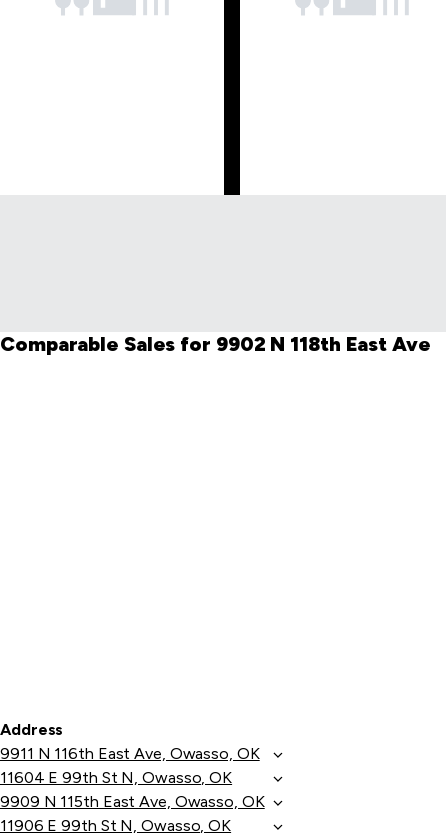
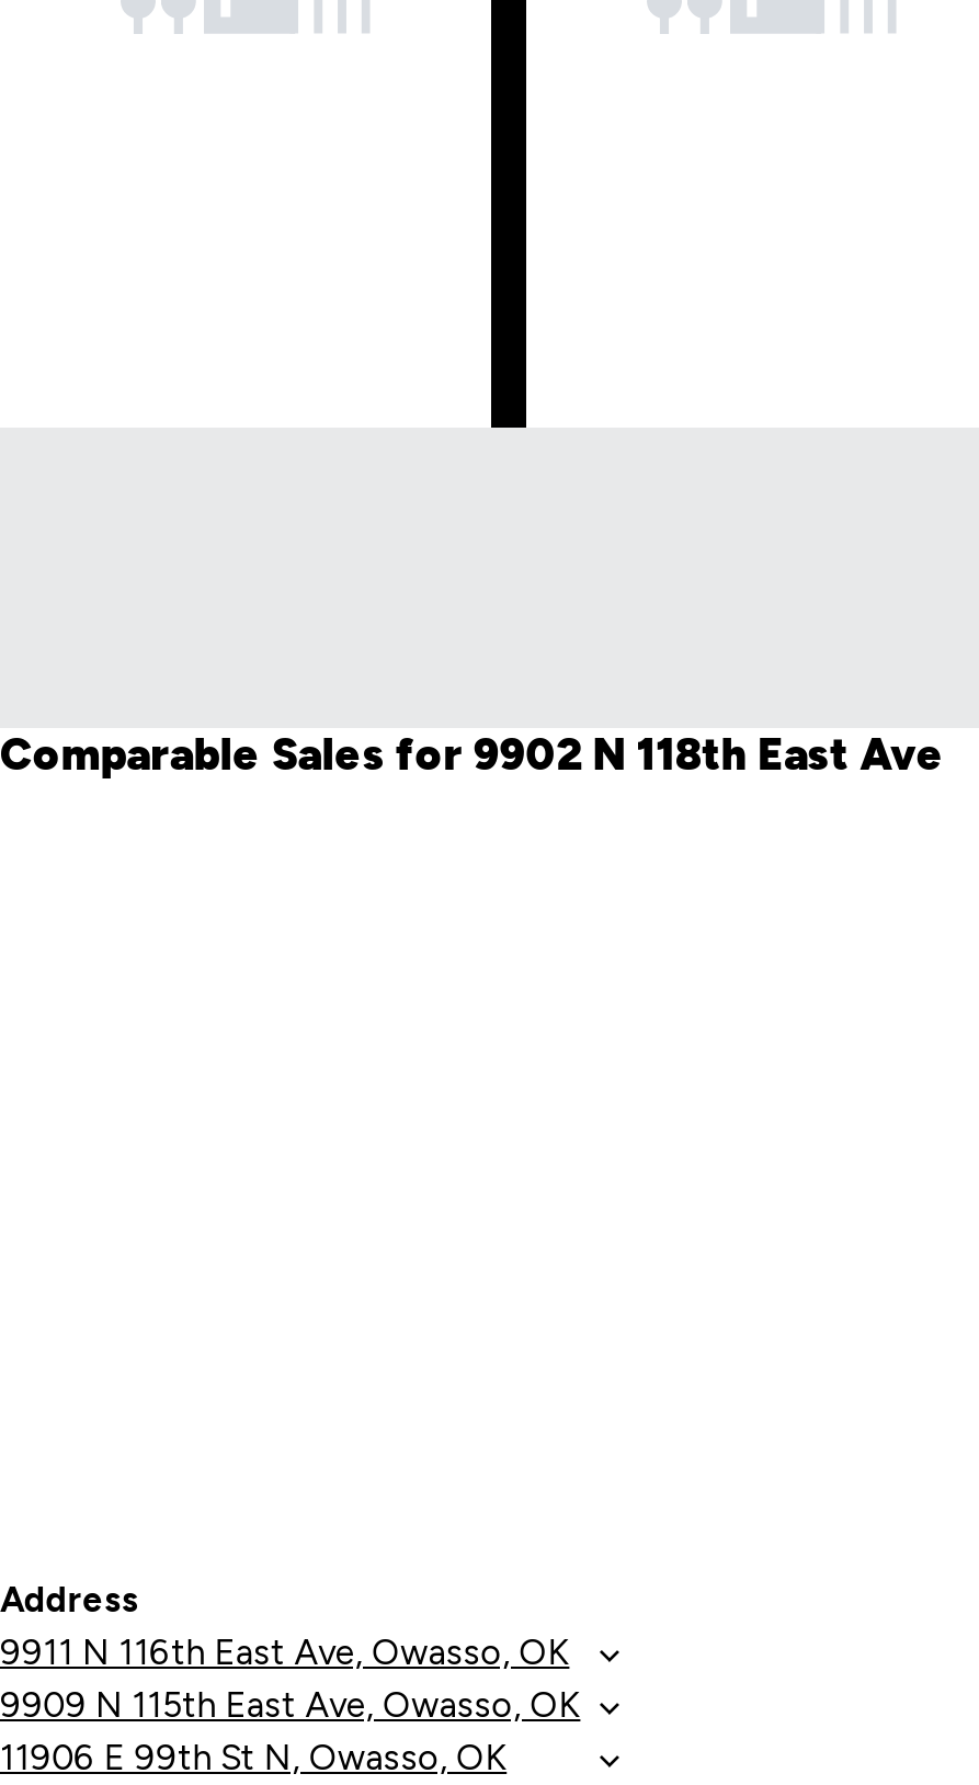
- 11604 E 99th St N, Owasso, OK
